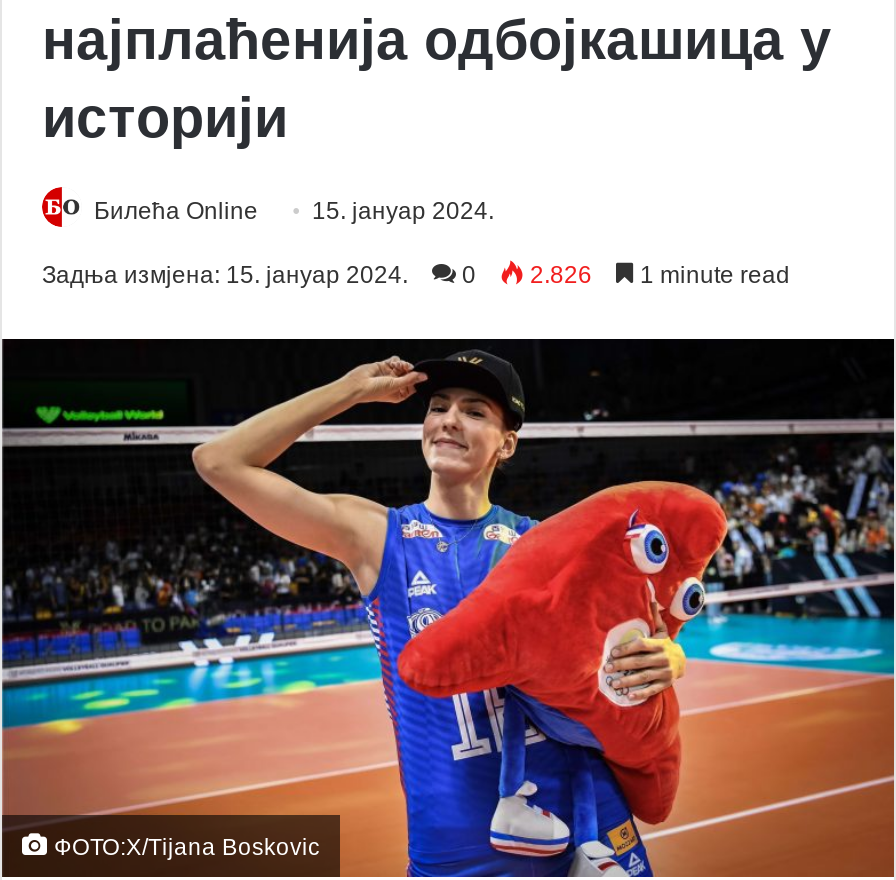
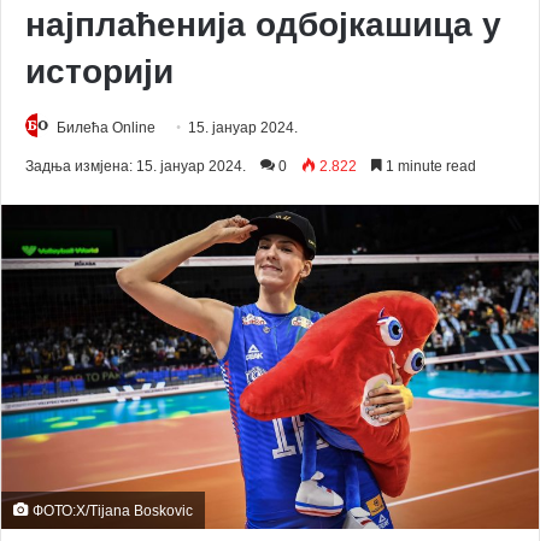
- Задња измјена: 15. јануар 2024. 0 2.826 1 minute read
+ Задња измјена: 15. јануар 2024. 0 2.822 1 minute read
